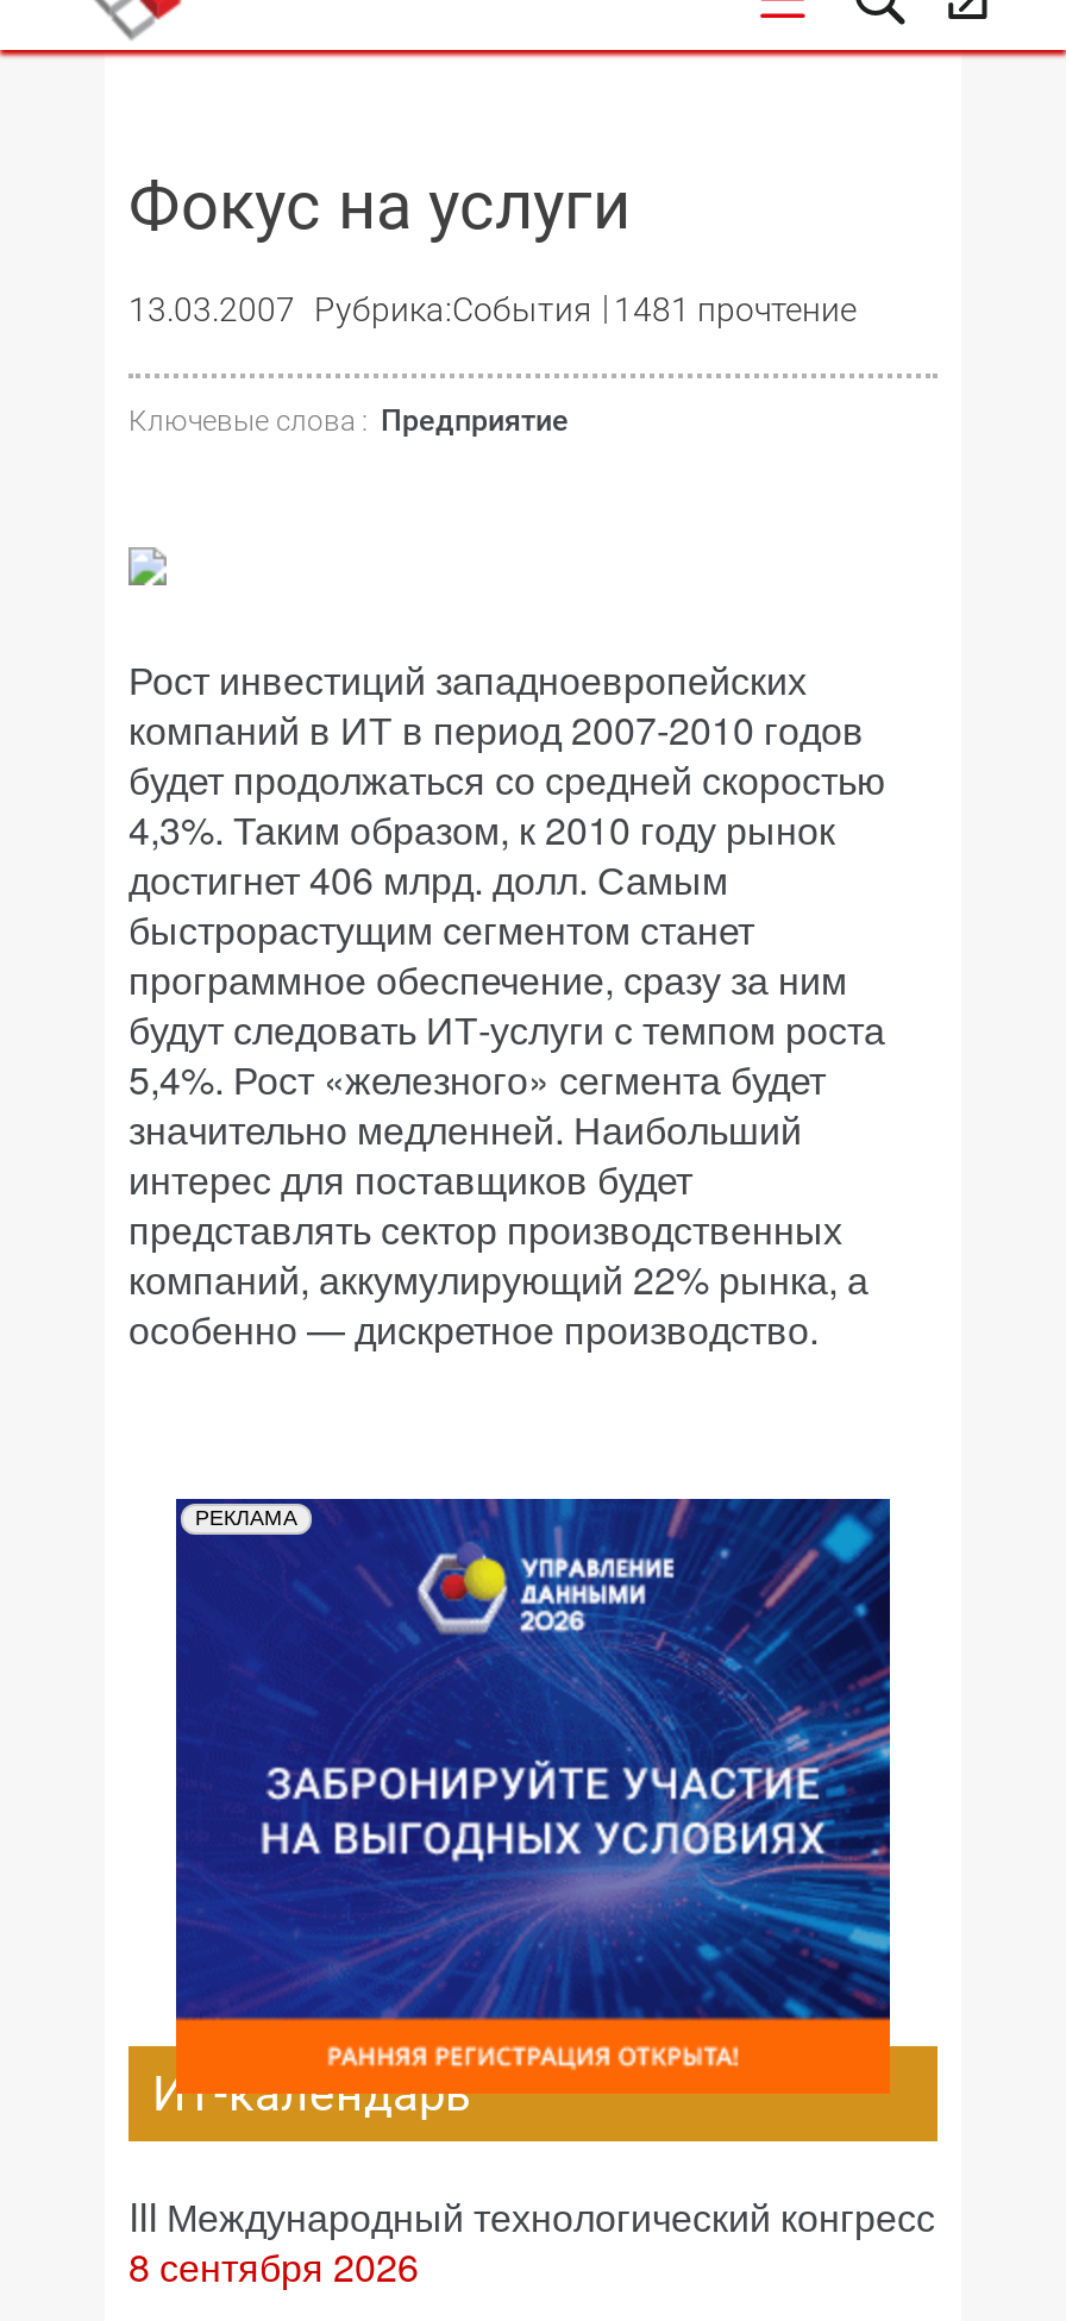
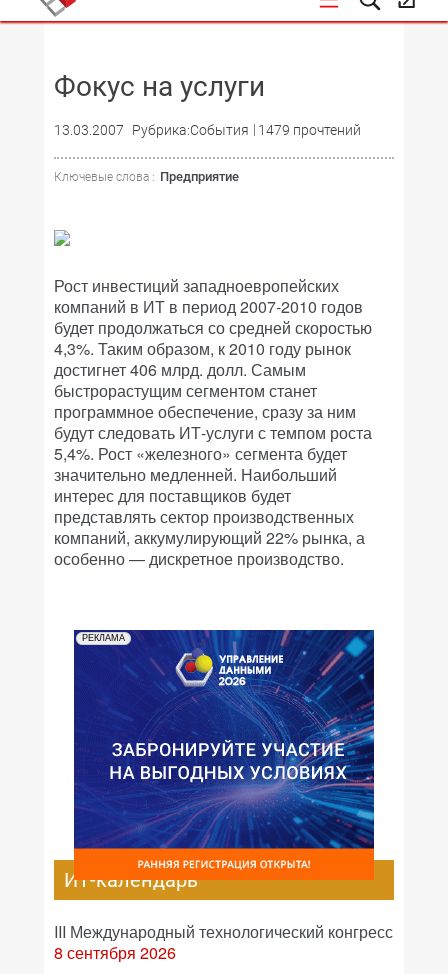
- 13.03.2007 Рубрика:События 1481 прочтение
+ 13.03.2007 Рубрика:События 1479 прочтений
